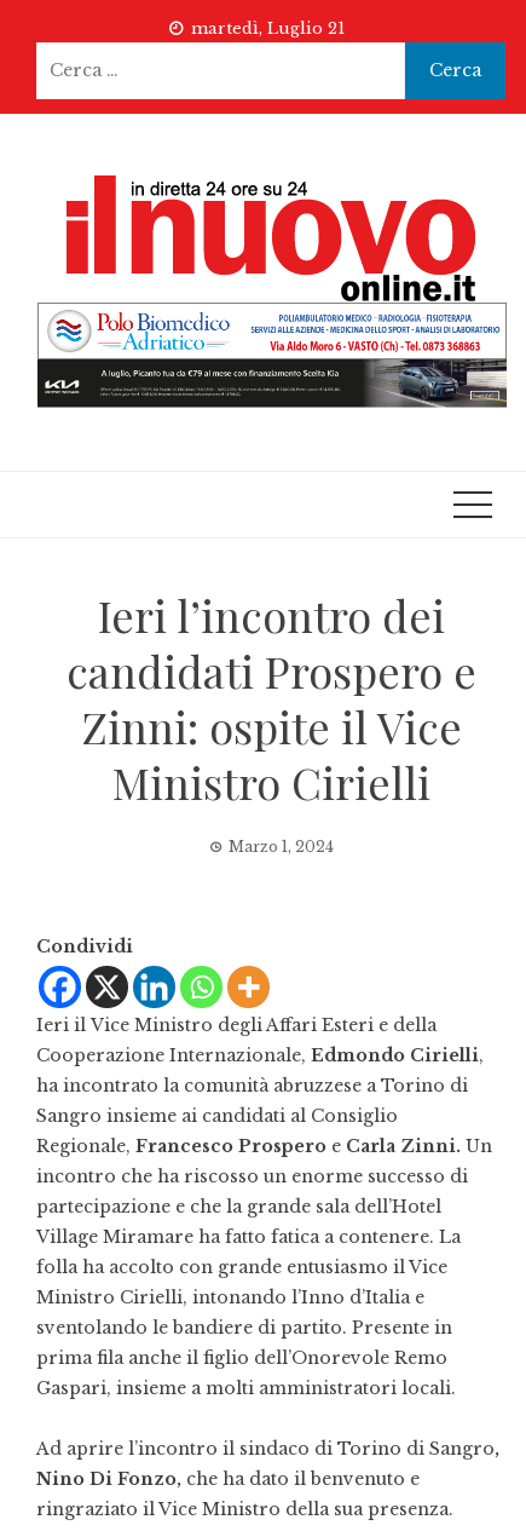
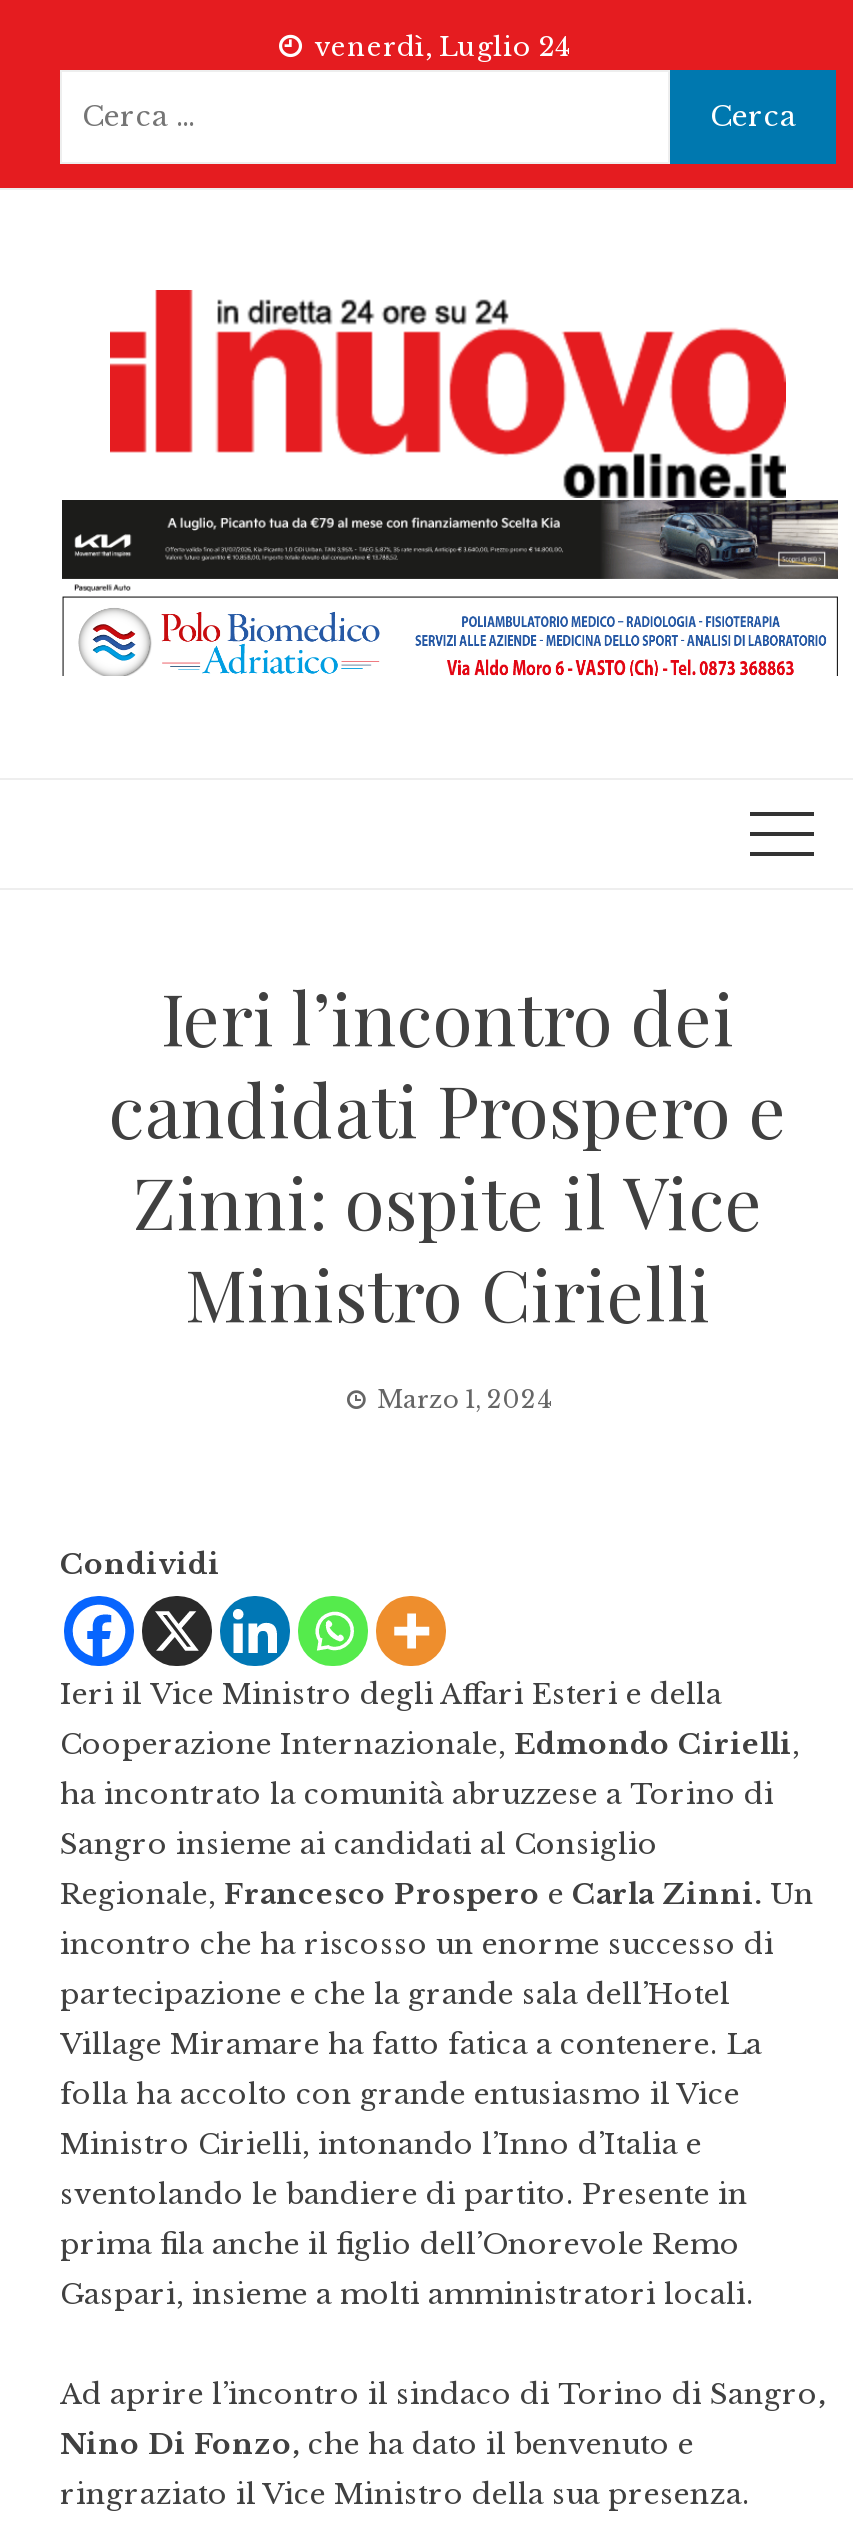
- martedì, Luglio 21
+ venerdì, Luglio 24

- [image]
+ [image]
